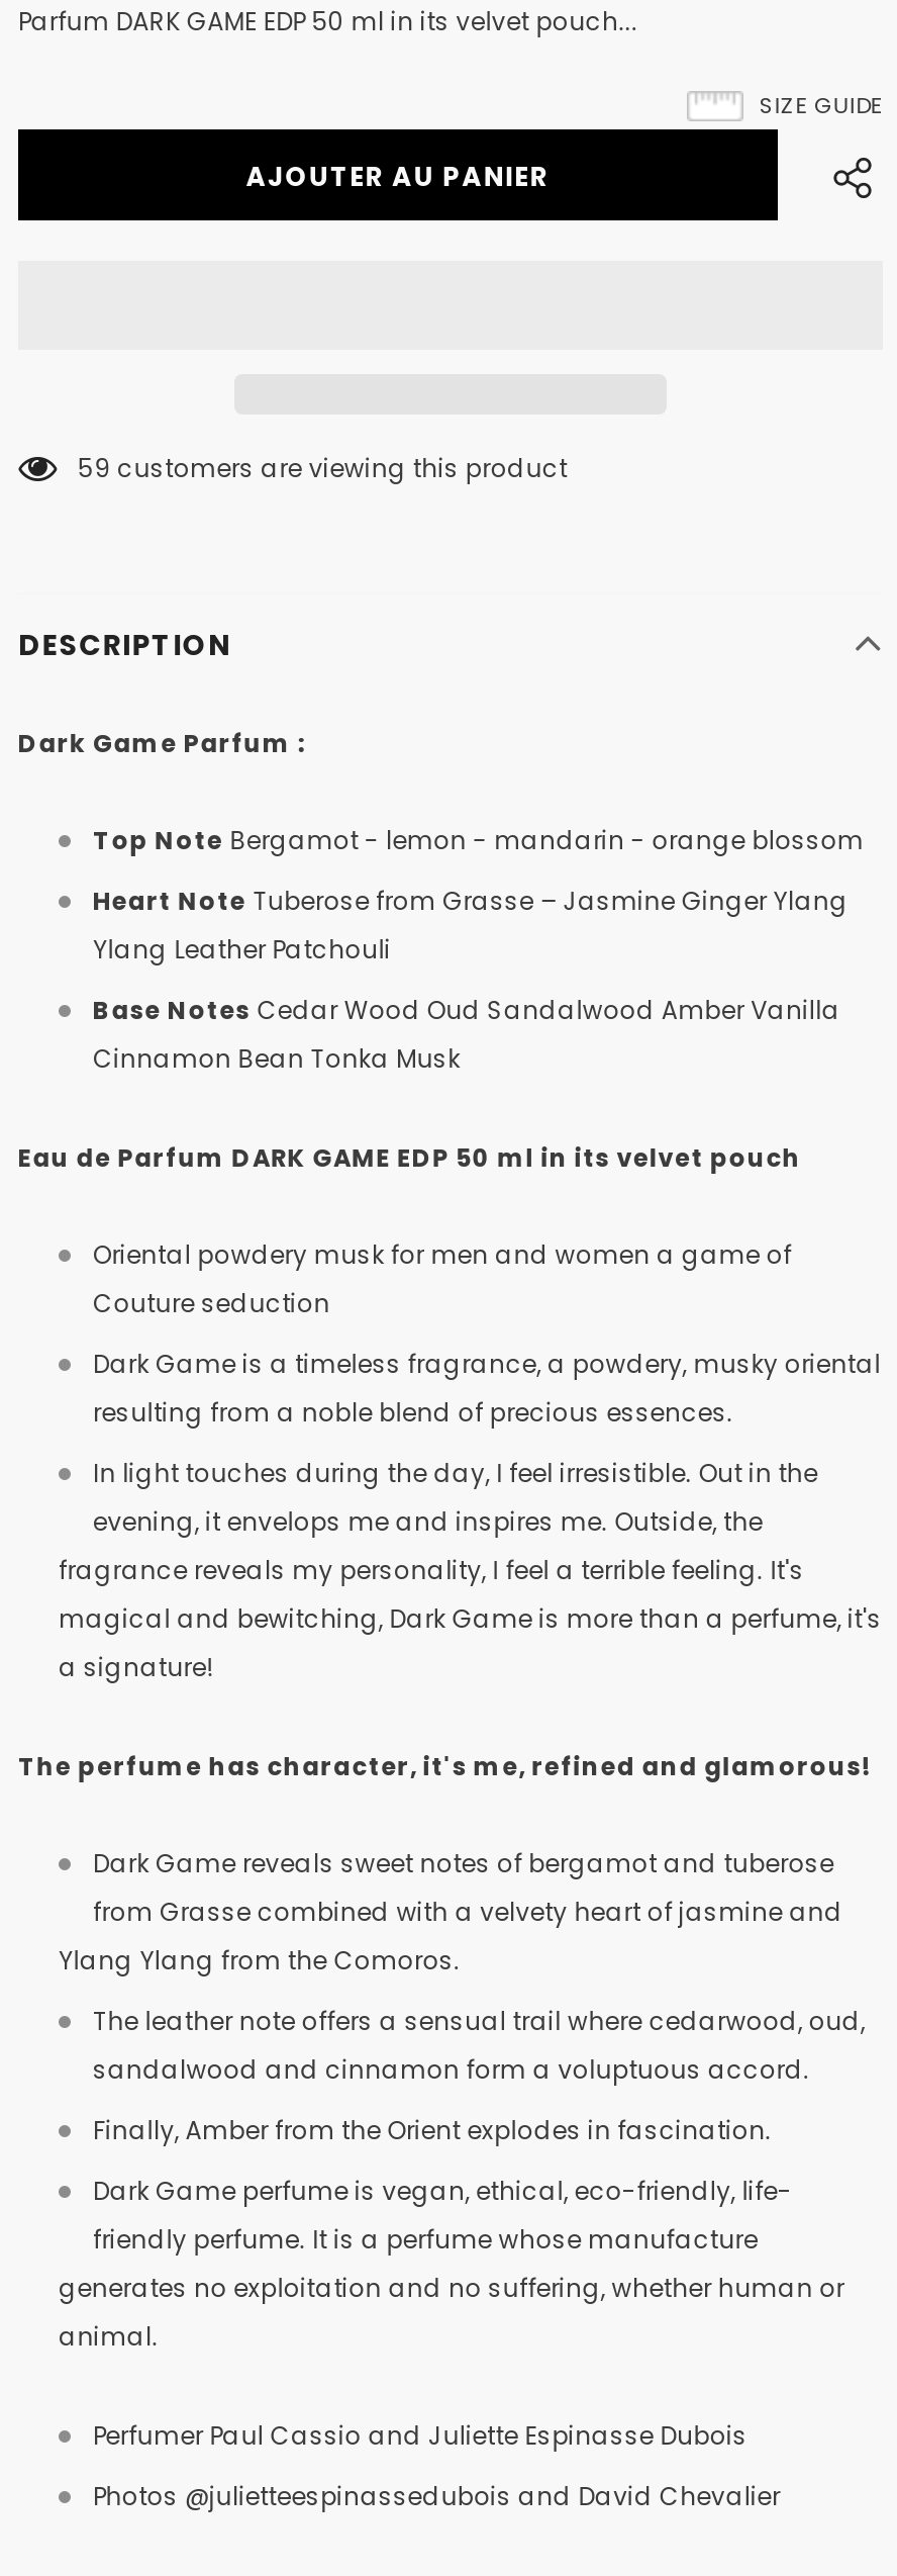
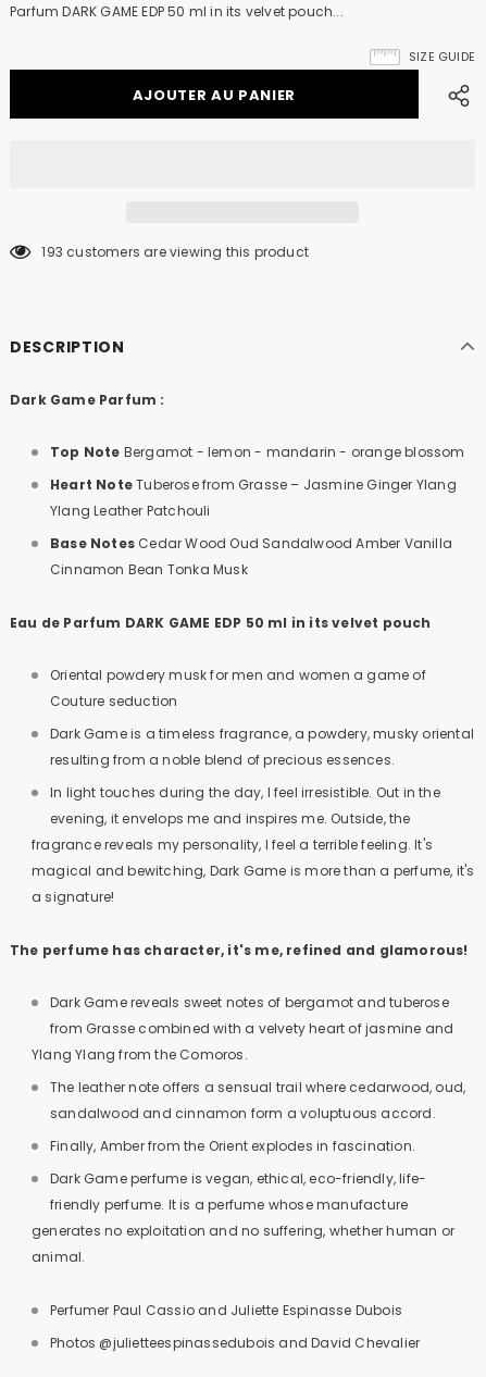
- 59 customers are viewing this product
+ 193 customers are viewing this product
